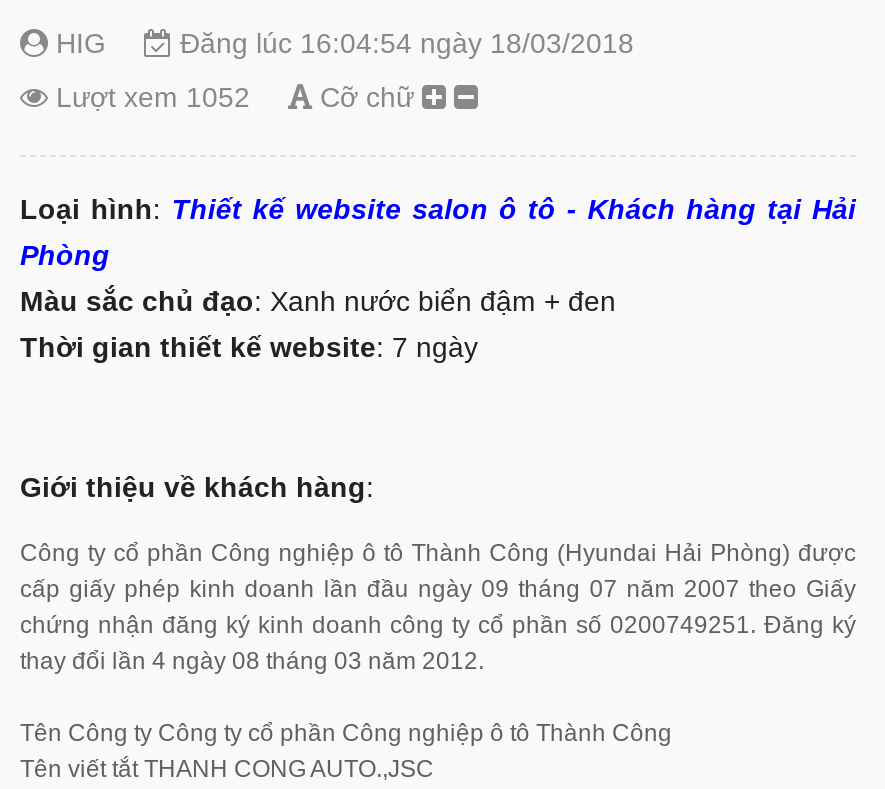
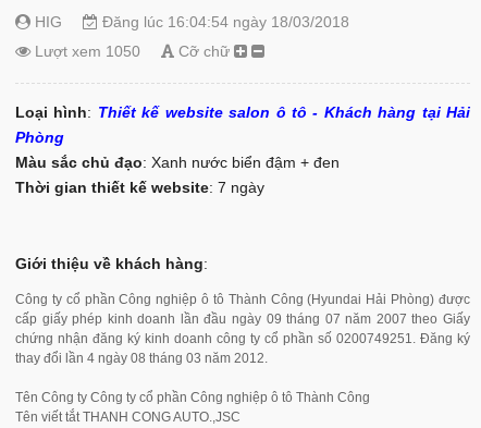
- Lượt xem 1052 Cỡ chữ
+ Lượt xem 1050 Cỡ chữ
